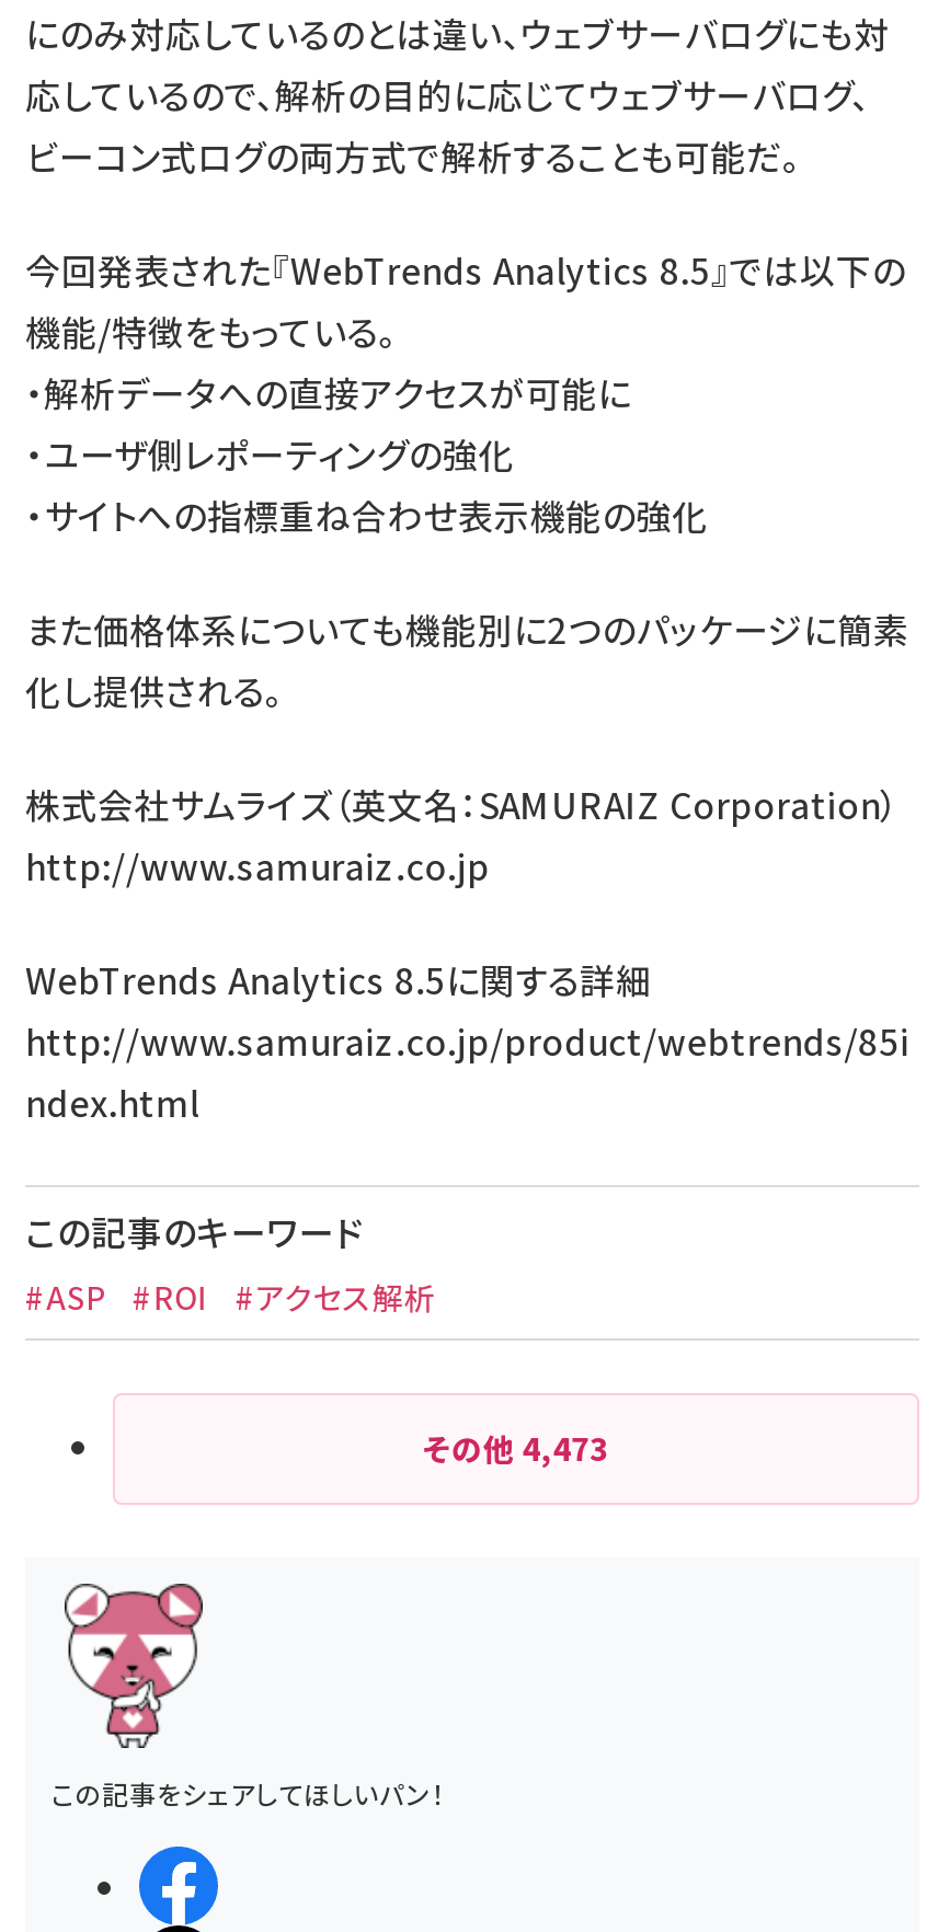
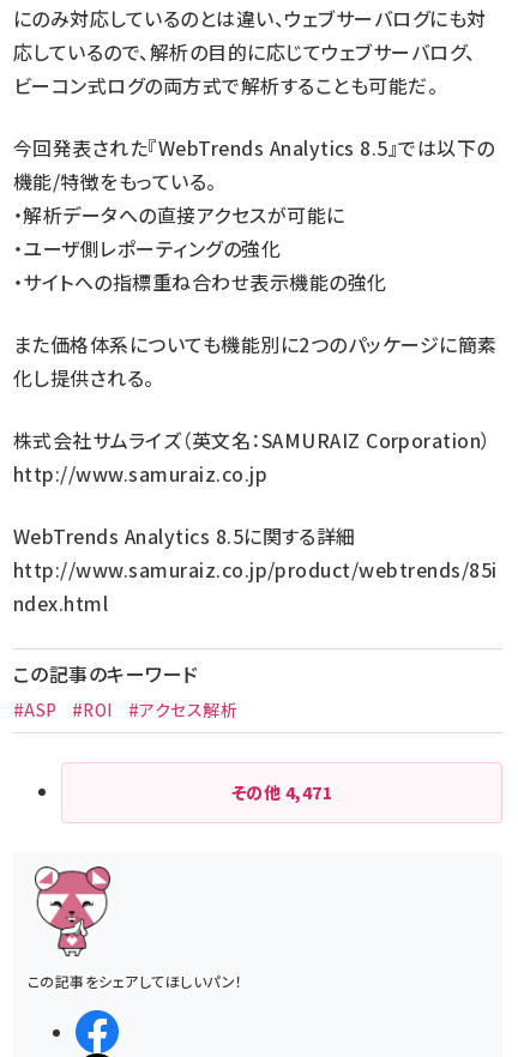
- その他4,473
+ その他4,471
